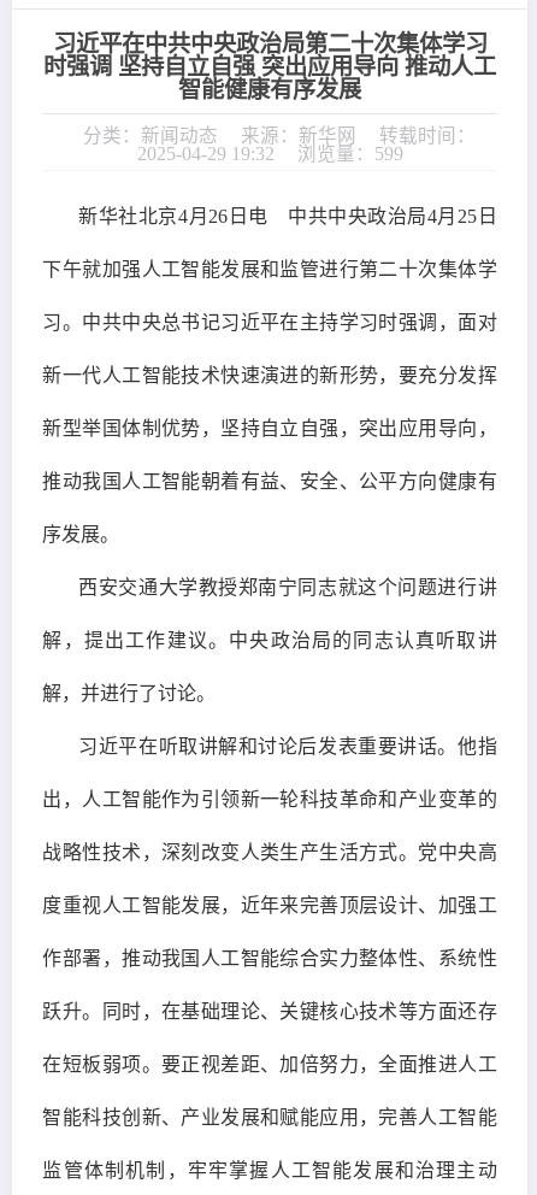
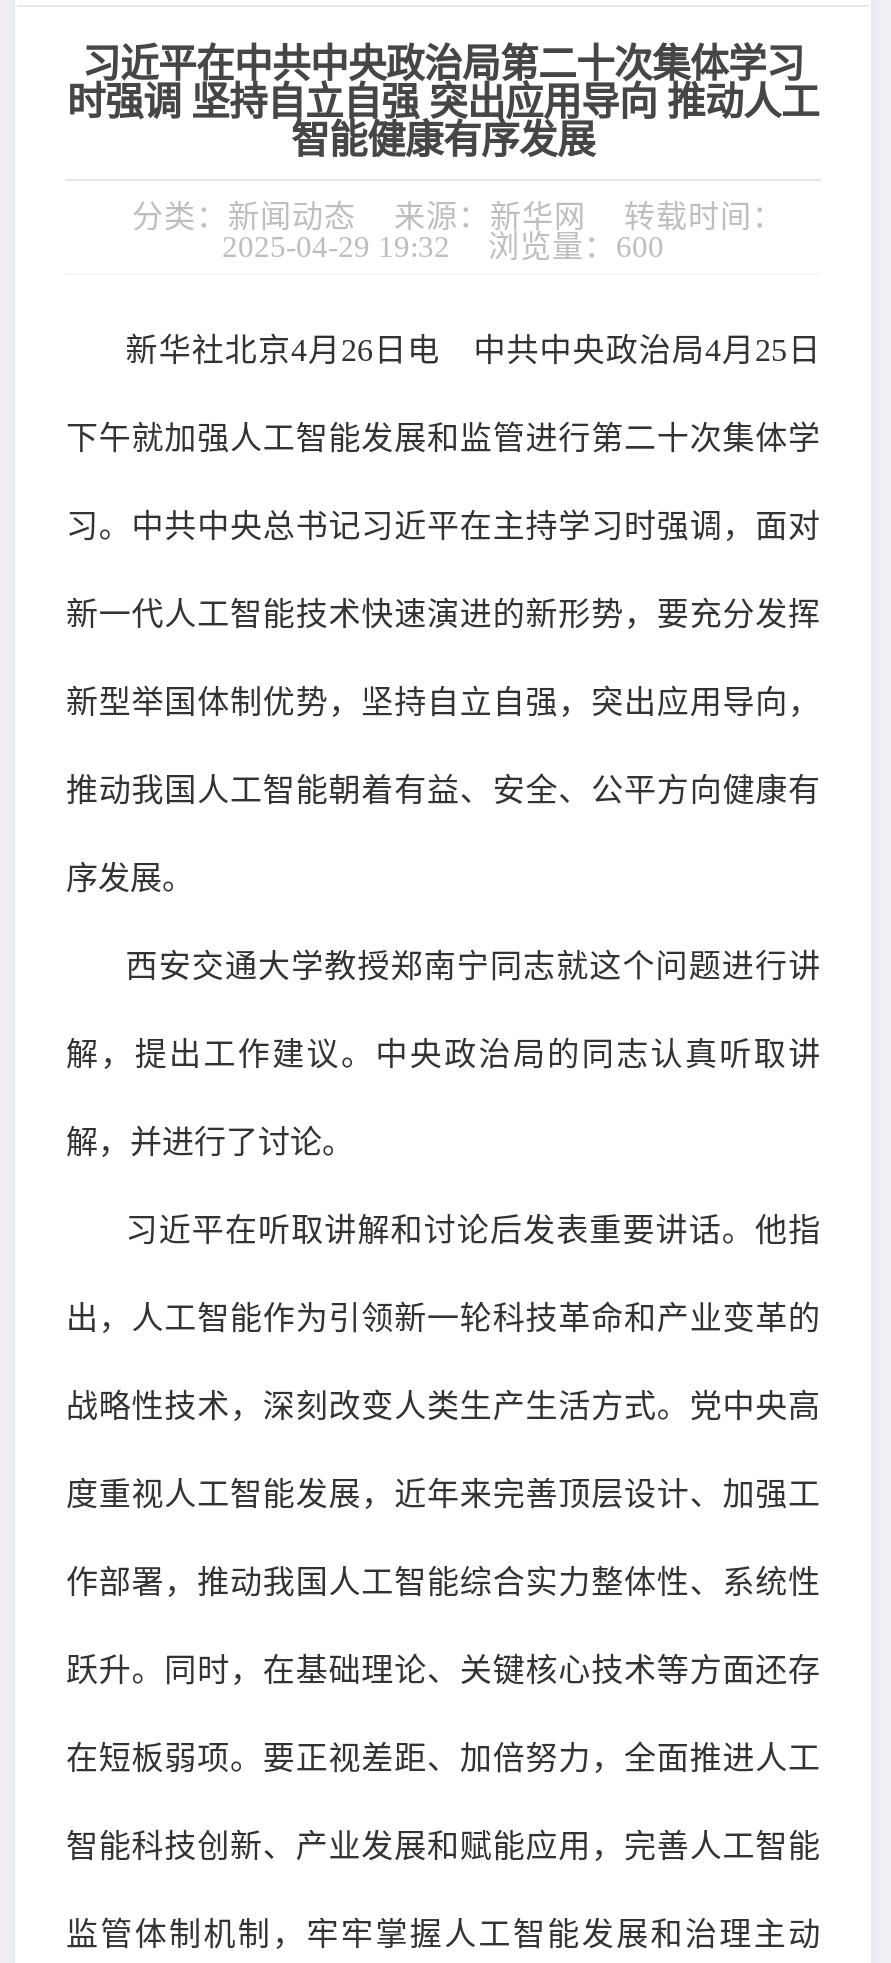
- 2025-04-29 19:32 浏览量：599
+ 2025-04-29 19:32 浏览量：600
